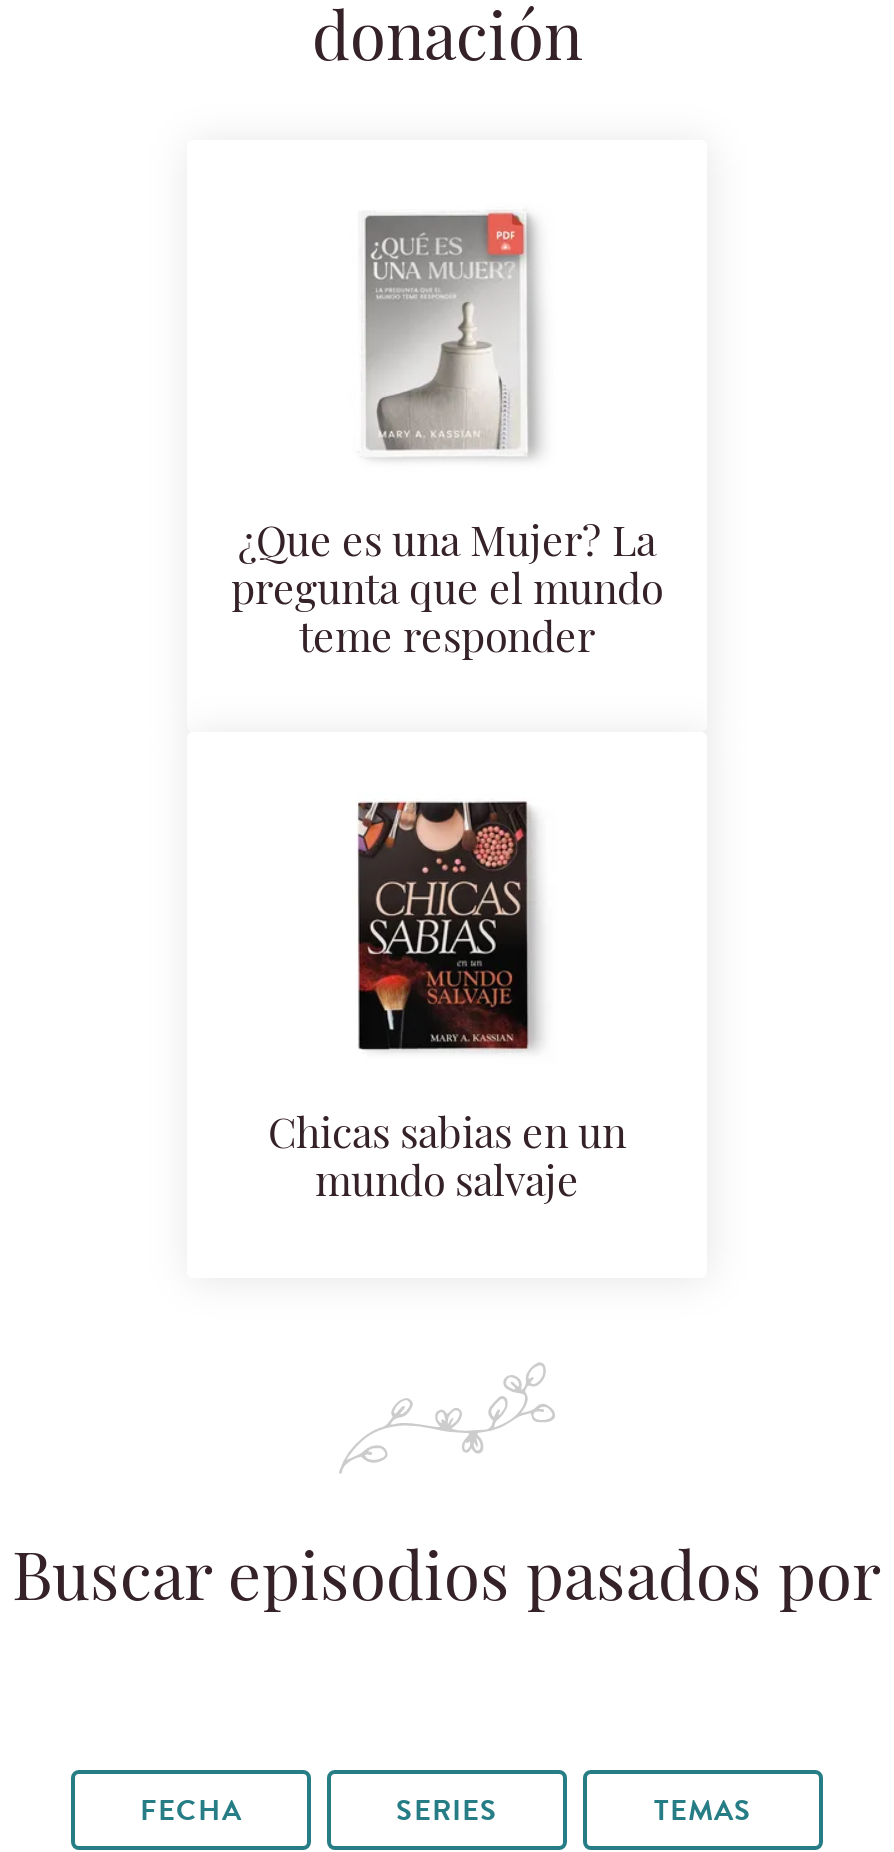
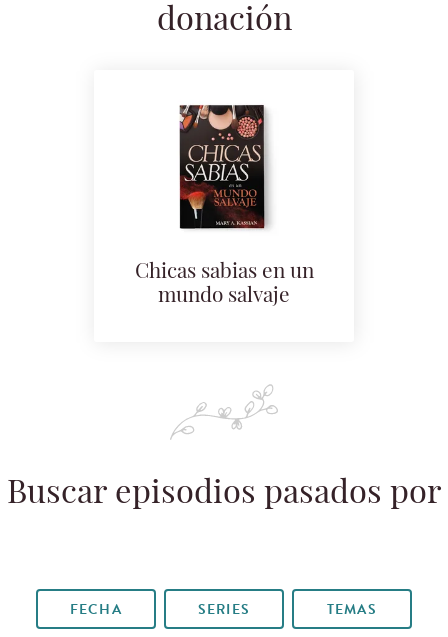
- [image]
- ¿Que es una Mujer? La
- pregunta que el mundo
- teme responder
